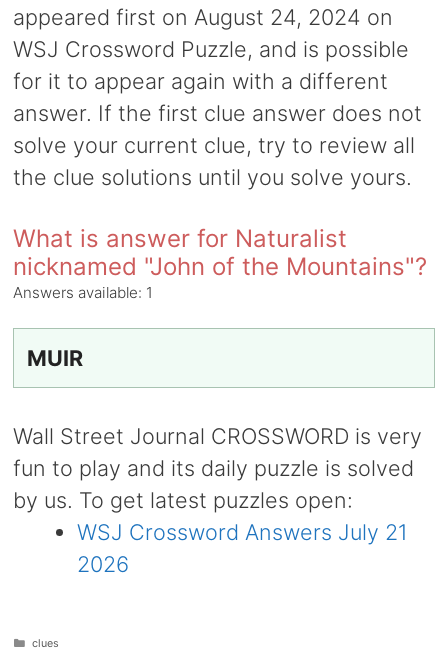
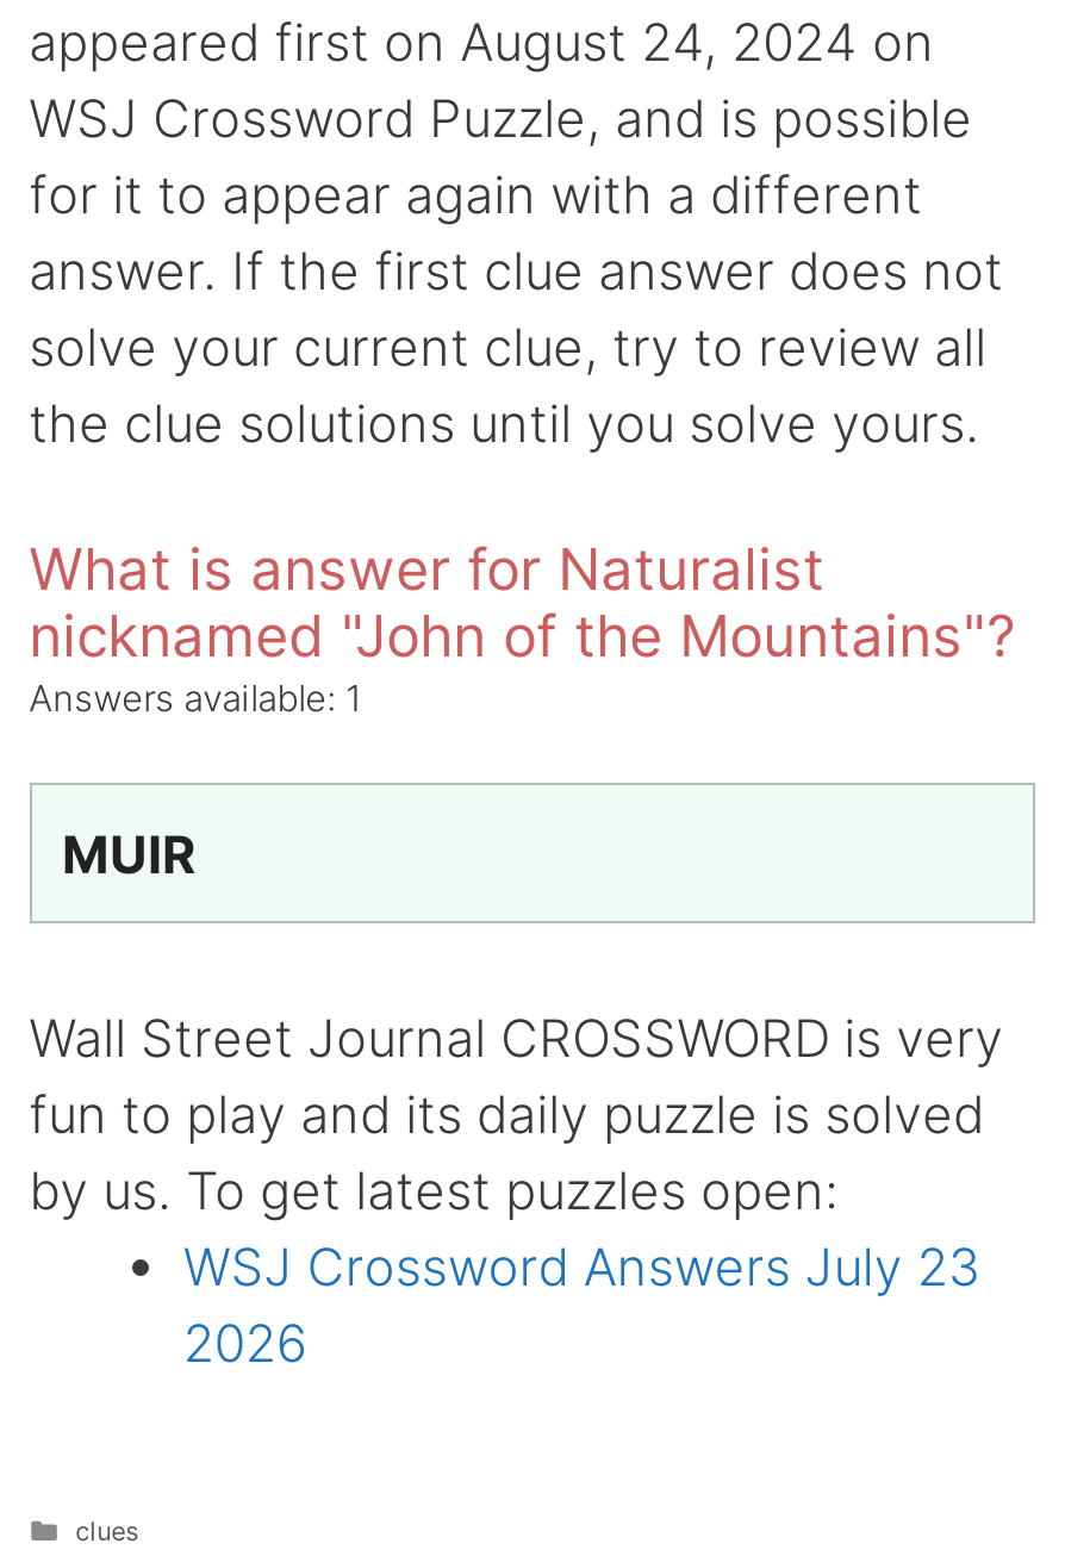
- WSJ Crossword Answers July 21
+ WSJ Crossword Answers July 23
